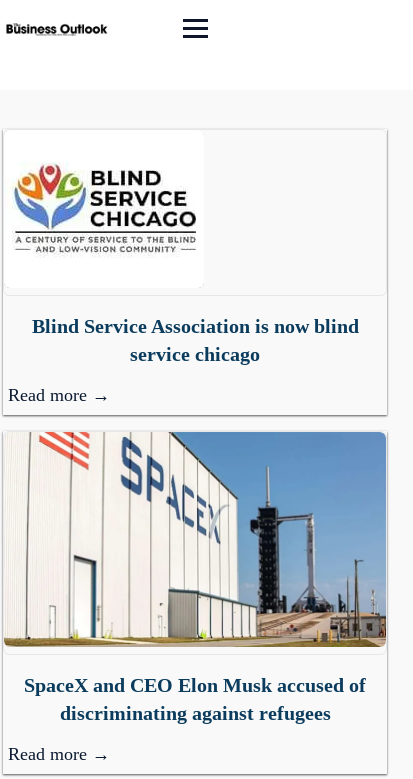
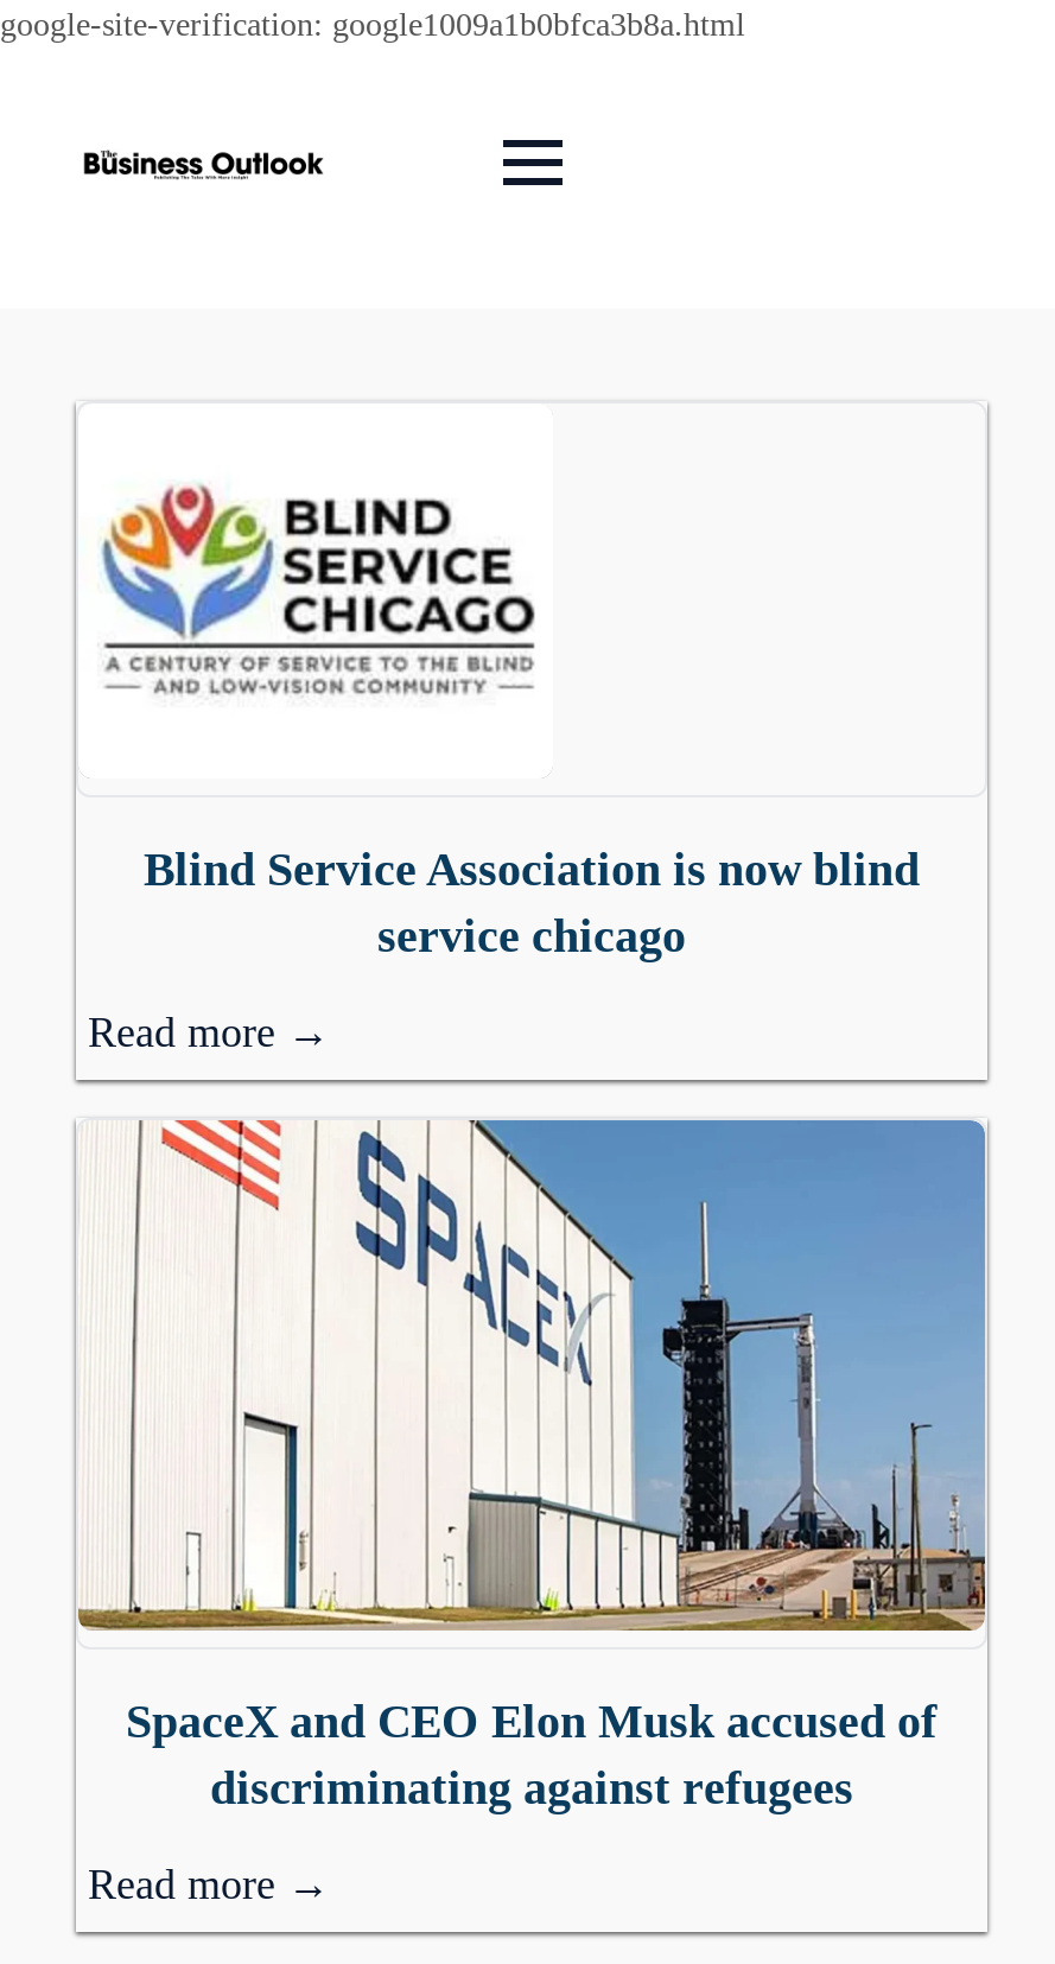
+ google-site-verification: google1009a1b0bfca3b8a.html
